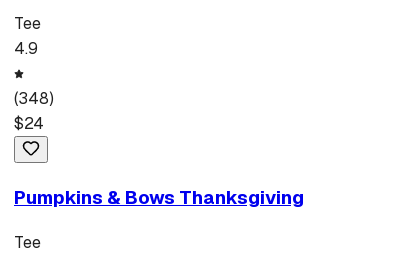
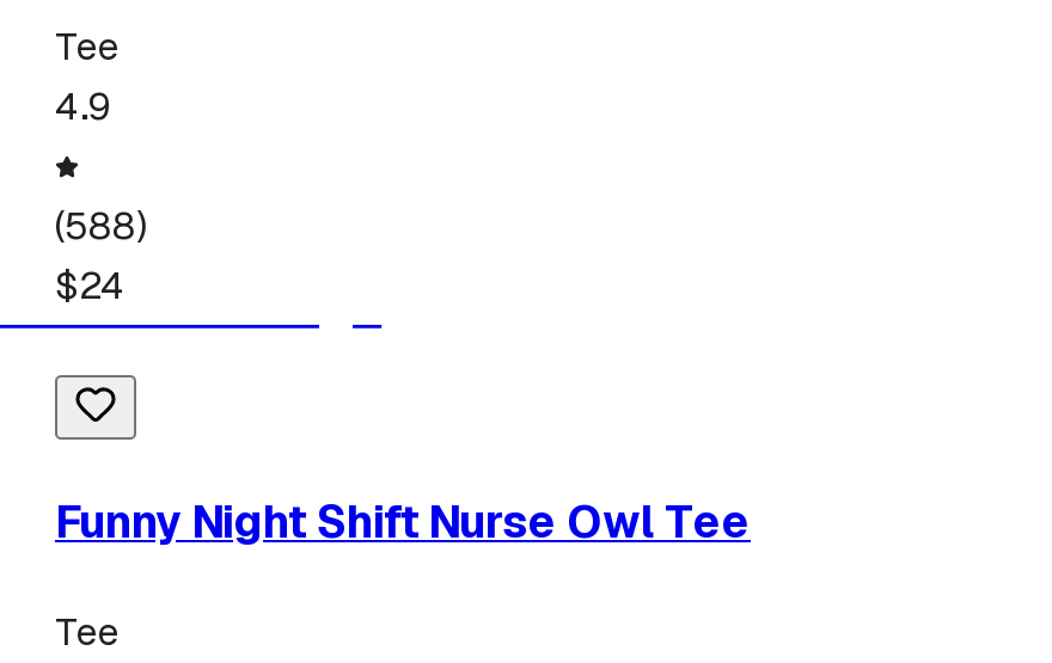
- (348)
+ (588)

- Pumpkins & Bows Thanksgiving
+ Funny Night Shift Nurse Owl Tee
